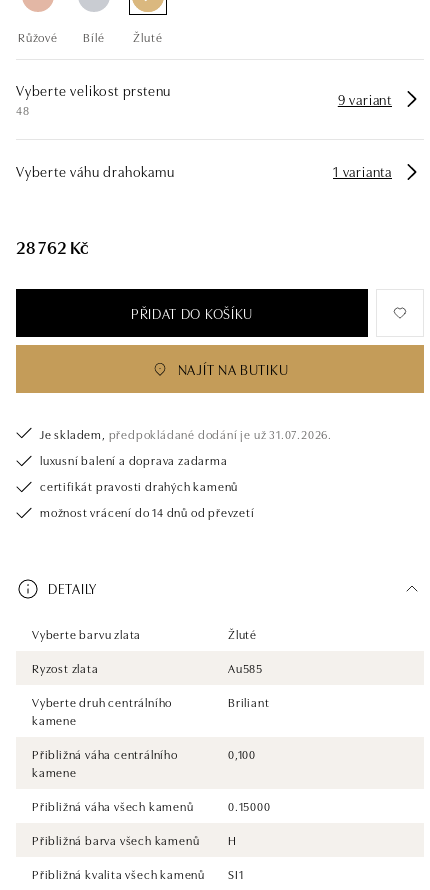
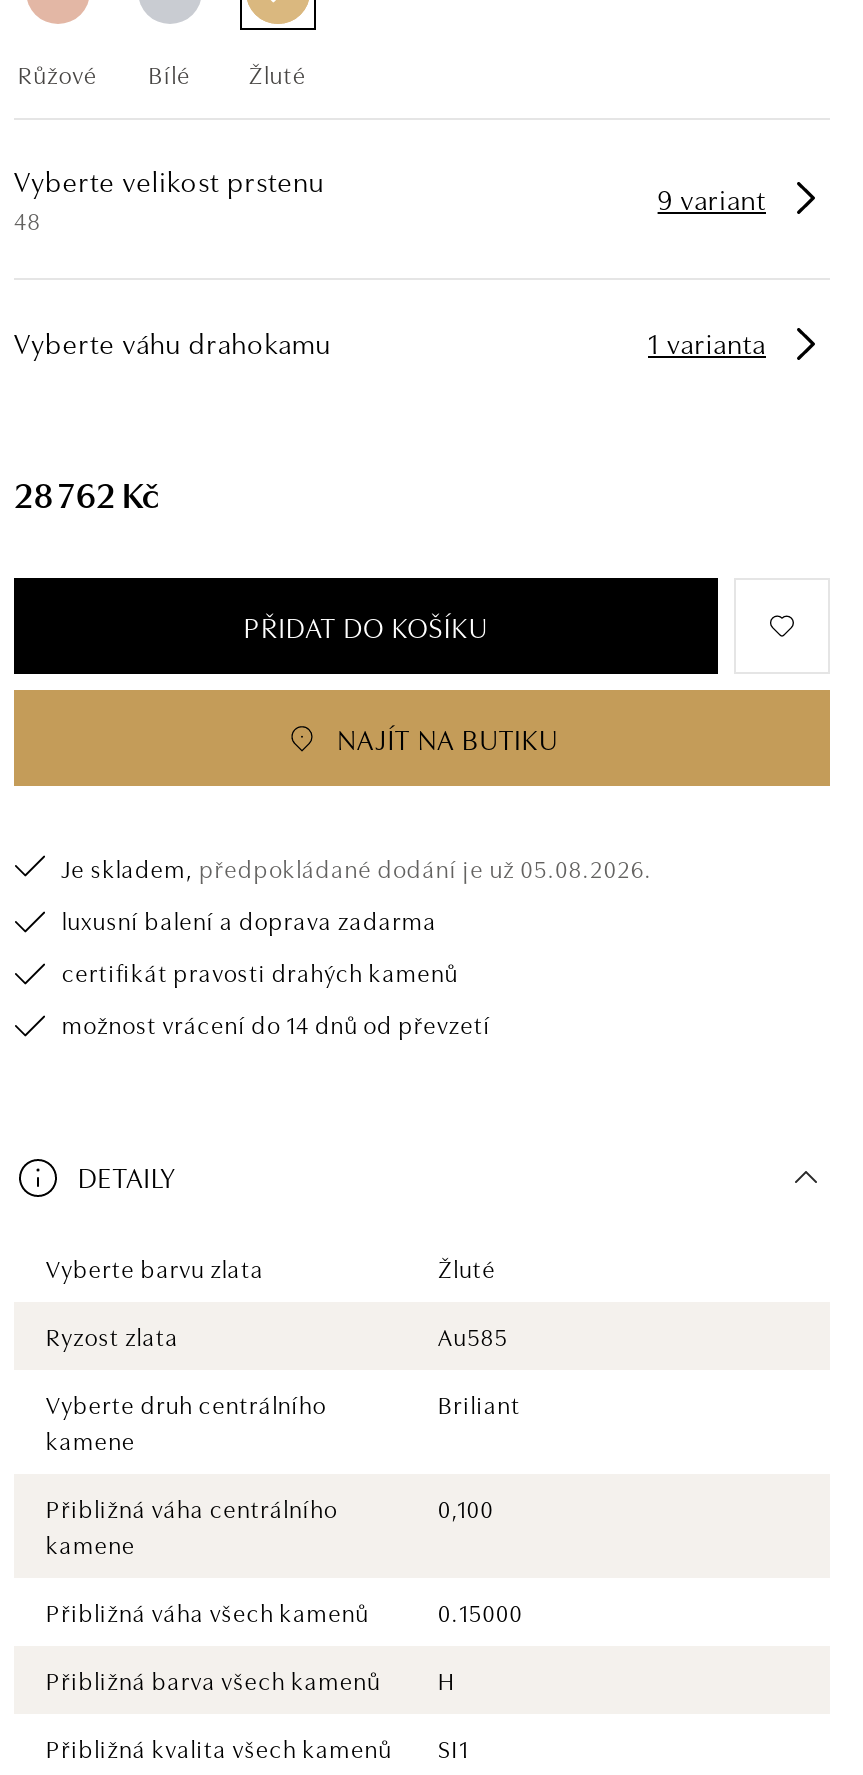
- Je skladem, předpokládané dodání je už 31.07.2026.
+ Je skladem, předpokládané dodání je už 05.08.2026.
